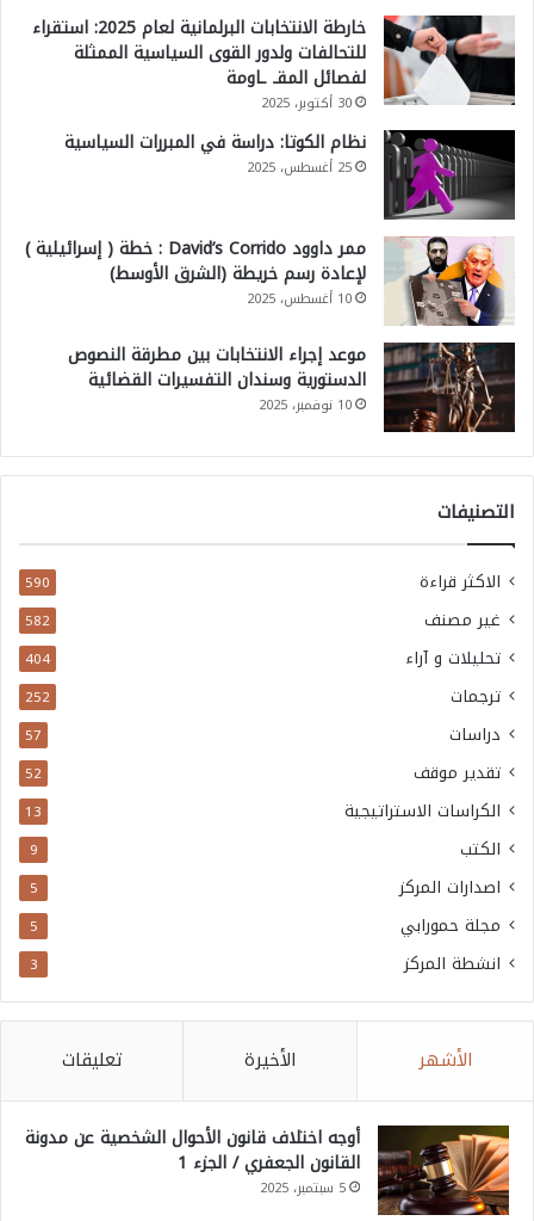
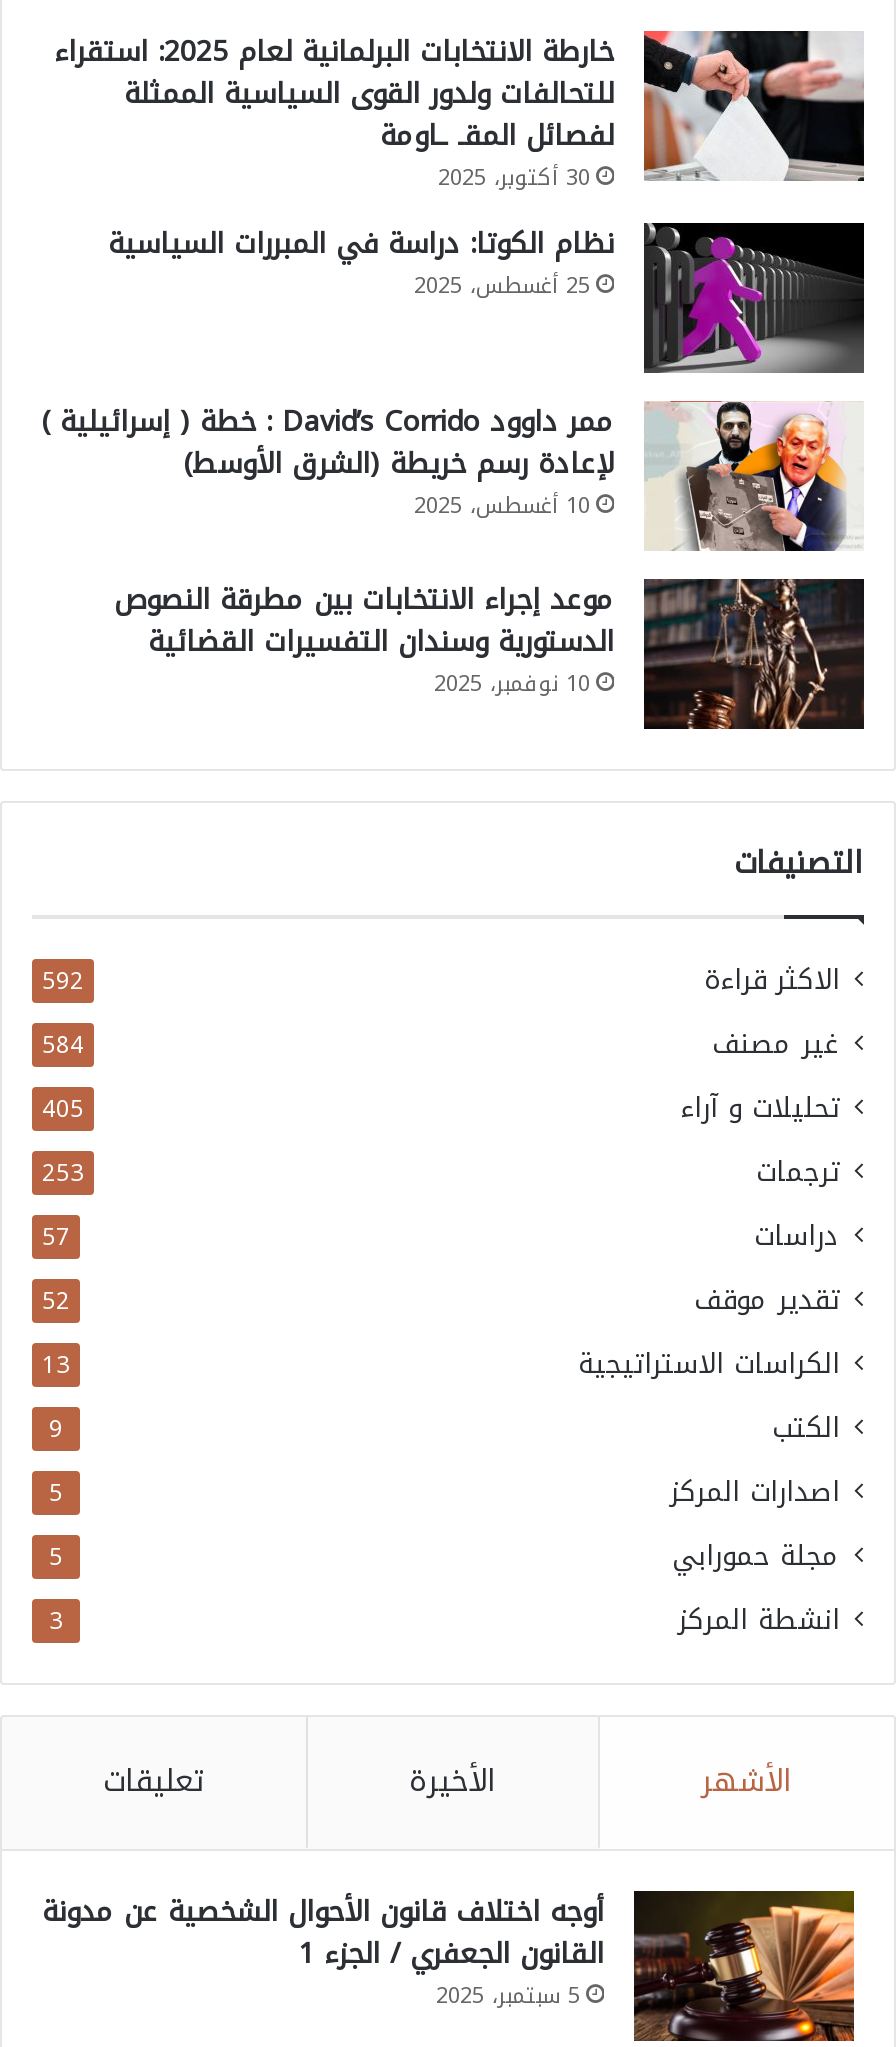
- 590
+ 592

- 582
+ 584

- 404
+ 405

- 252
+ 253
